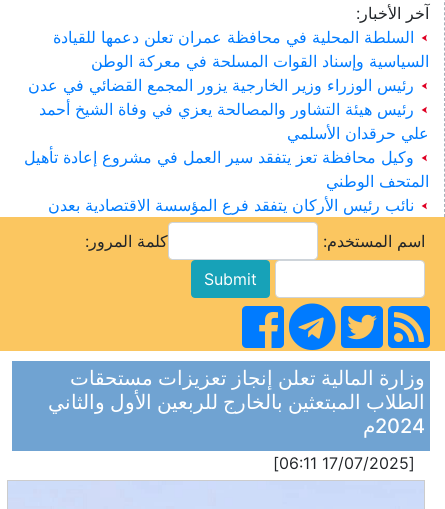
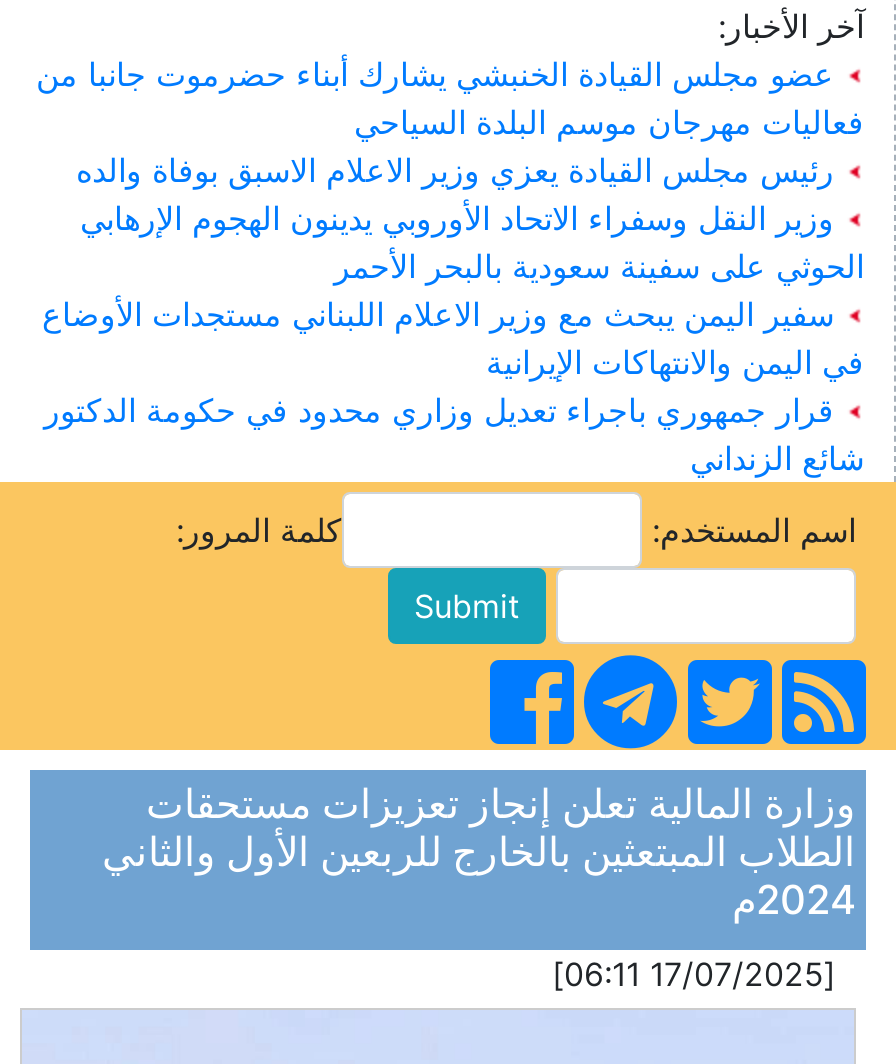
- السلطة المحلية في محافظة عمران تعلن دعمها للقيادة
- السياسية وإسناد القوات المسلحة في معركة الوطن
- رئيس الوزراء وزير الخارجية يزور المجمع القضائي في عدن
- رئيس هيئة التشاور والمصالحة يعزي في وفاة الشيخ أحمد
- علي حرقدان الأسلمي
- وكيل محافظة تعز يتفقد سير العمل في مشروع إعادة تأهيل
- المتحف الوطني
- نائب رئيس الأركان يتفقد فرع المؤسسة الاقتصادية بعدن
+ عضو مجلس القيادة الخنبشي يشارك أبناء حضرموت جانبا من
+ فعاليات مهرجان موسم البلدة السياحي
+ رئيس مجلس القيادة يعزي وزير الاعلام الاسبق بوفاة والده
+ وزير النقل وسفراء الاتحاد الأوروبي يدينون الهجوم الإرهابي
+ الحوثي على سفينة سعودية بالبحر الأحمر
+ سفير اليمن يبحث مع وزير الاعلام اللبناني مستجدات الأوضاع
+ في اليمن والانتهاكات الإيرانية
+ قرار جمهوري باجراء تعديل وزاري محدود في حكومة الدكتور
+ شائع الزنداني
